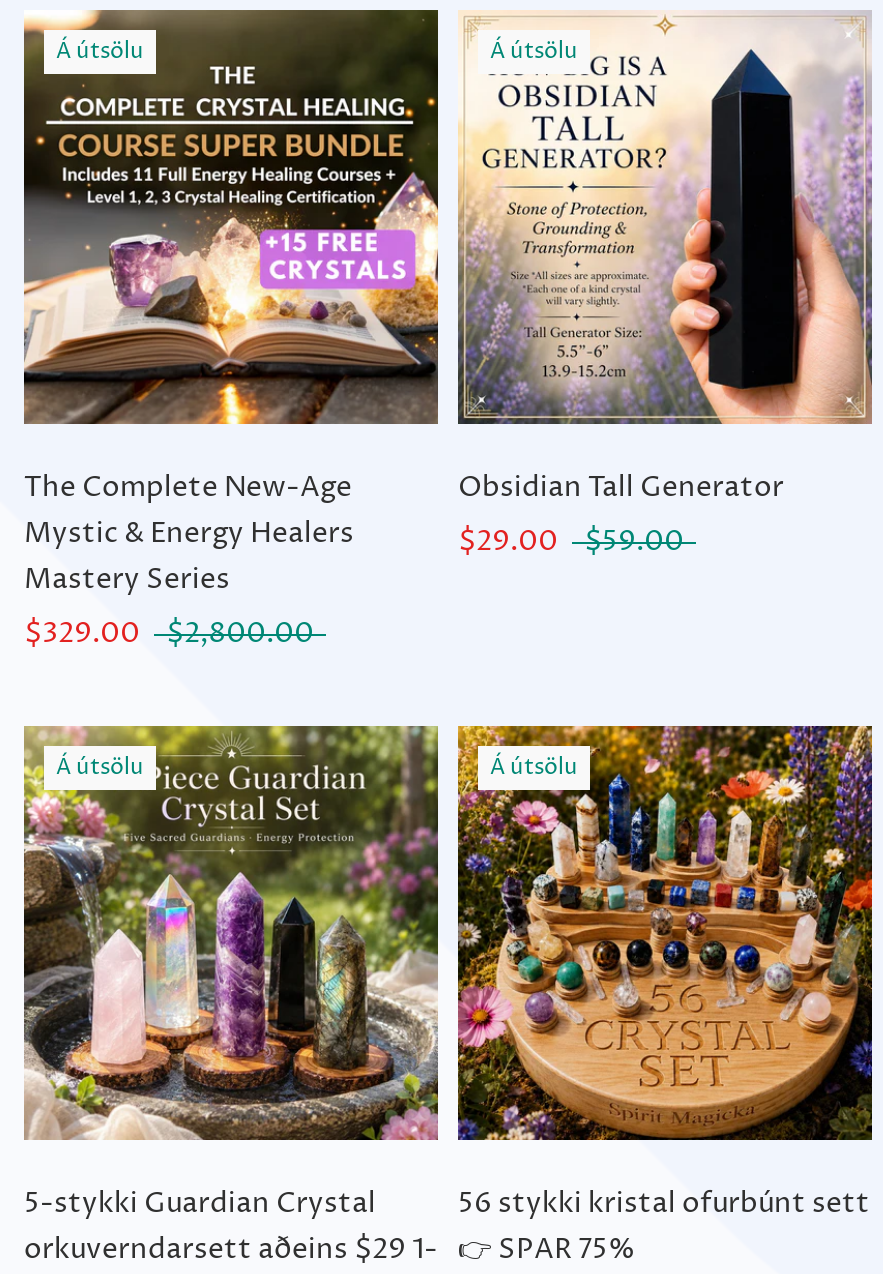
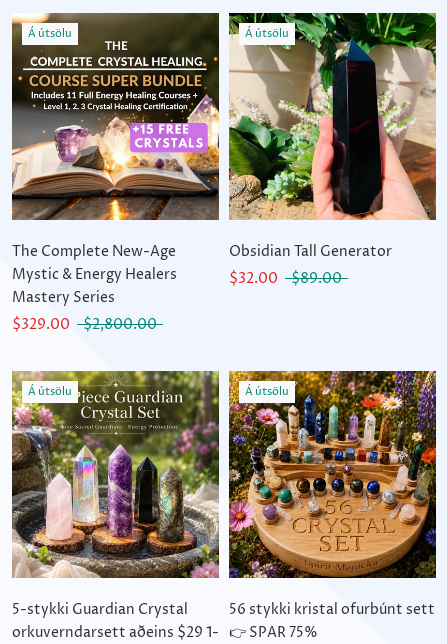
- [image]
+ [image]

- $29.00
+ $32.00

- $59.00
+ $89.00
